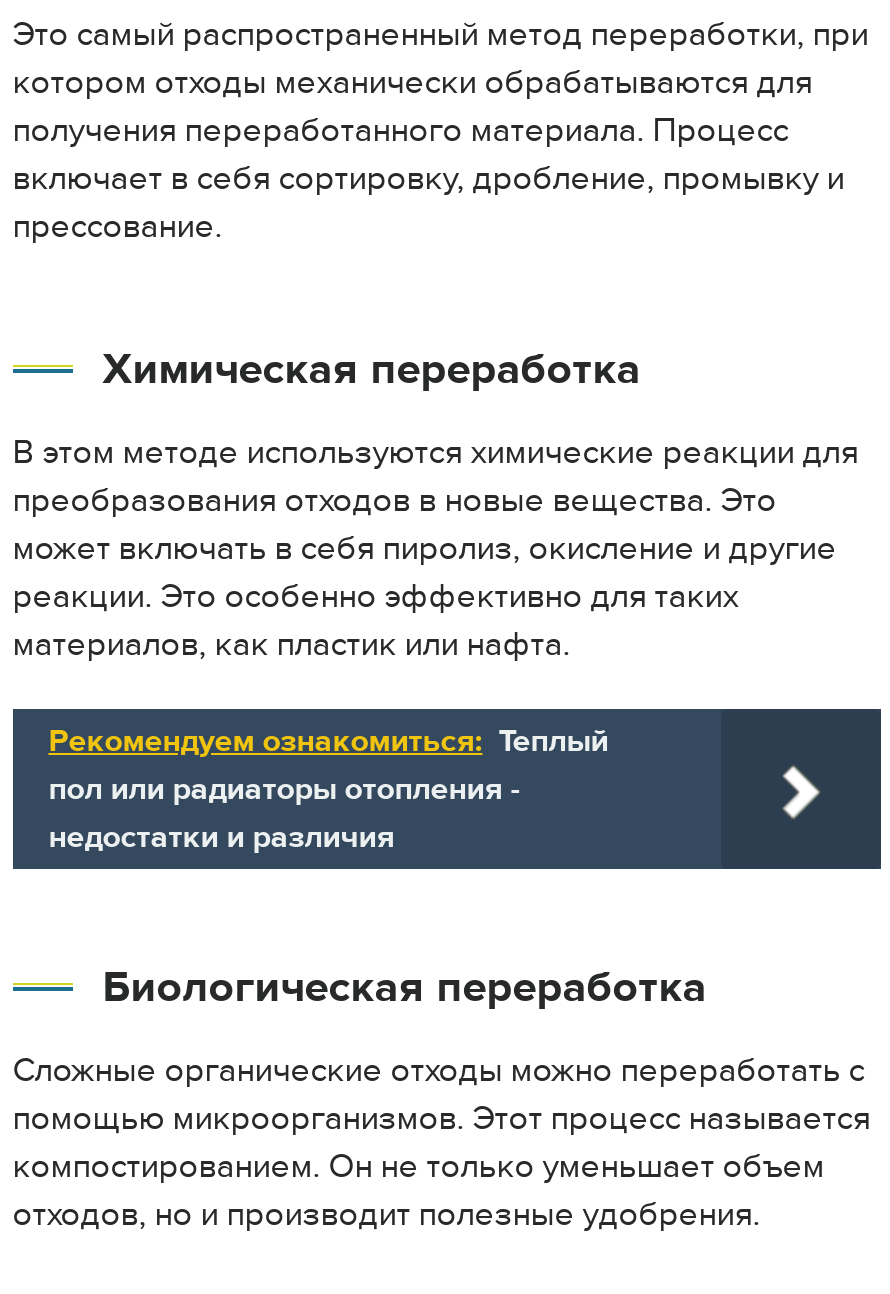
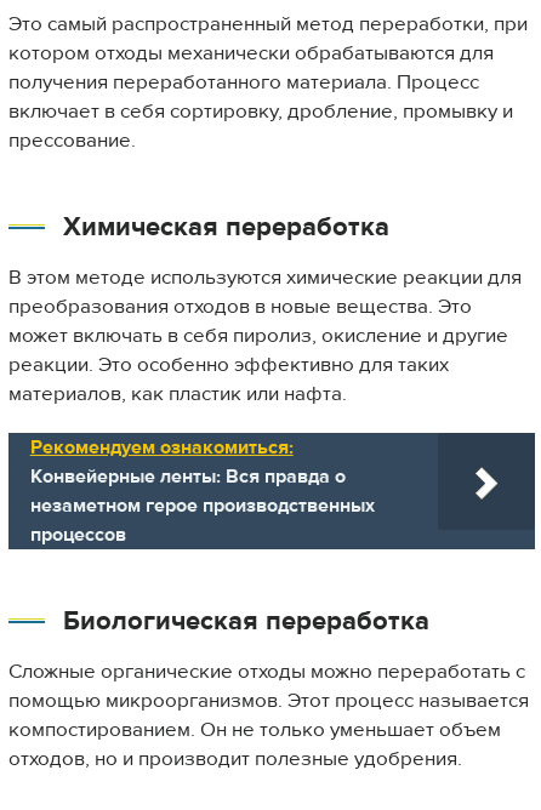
- Рекомендуем ознакомиться: Теплый
- пол или радиаторы отопления -
- недостатки и различия
+ Рекомендуем ознакомиться:
+ Конвейерные ленты: Вся правда о
+ незаметном герое производственных
+ процессов
